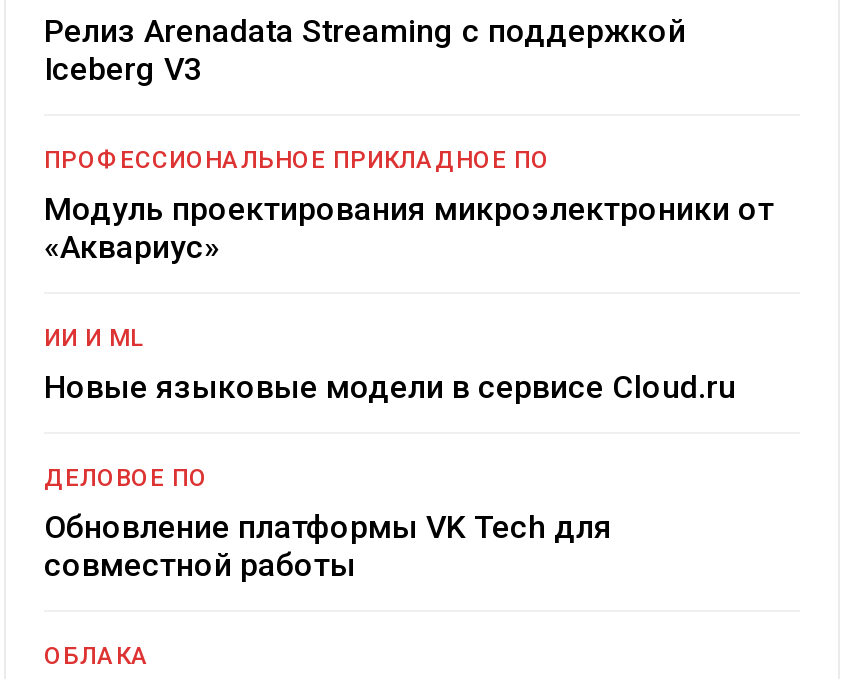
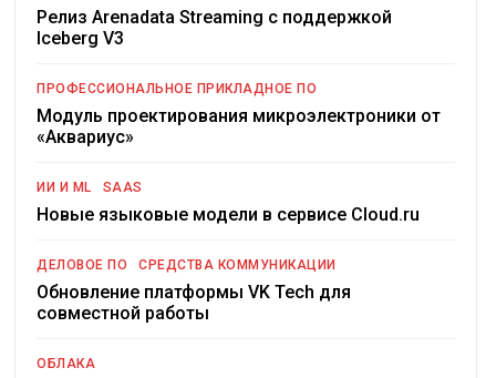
+ SAAS

+ СРЕДСТВА КОММУНИКАЦИИ
